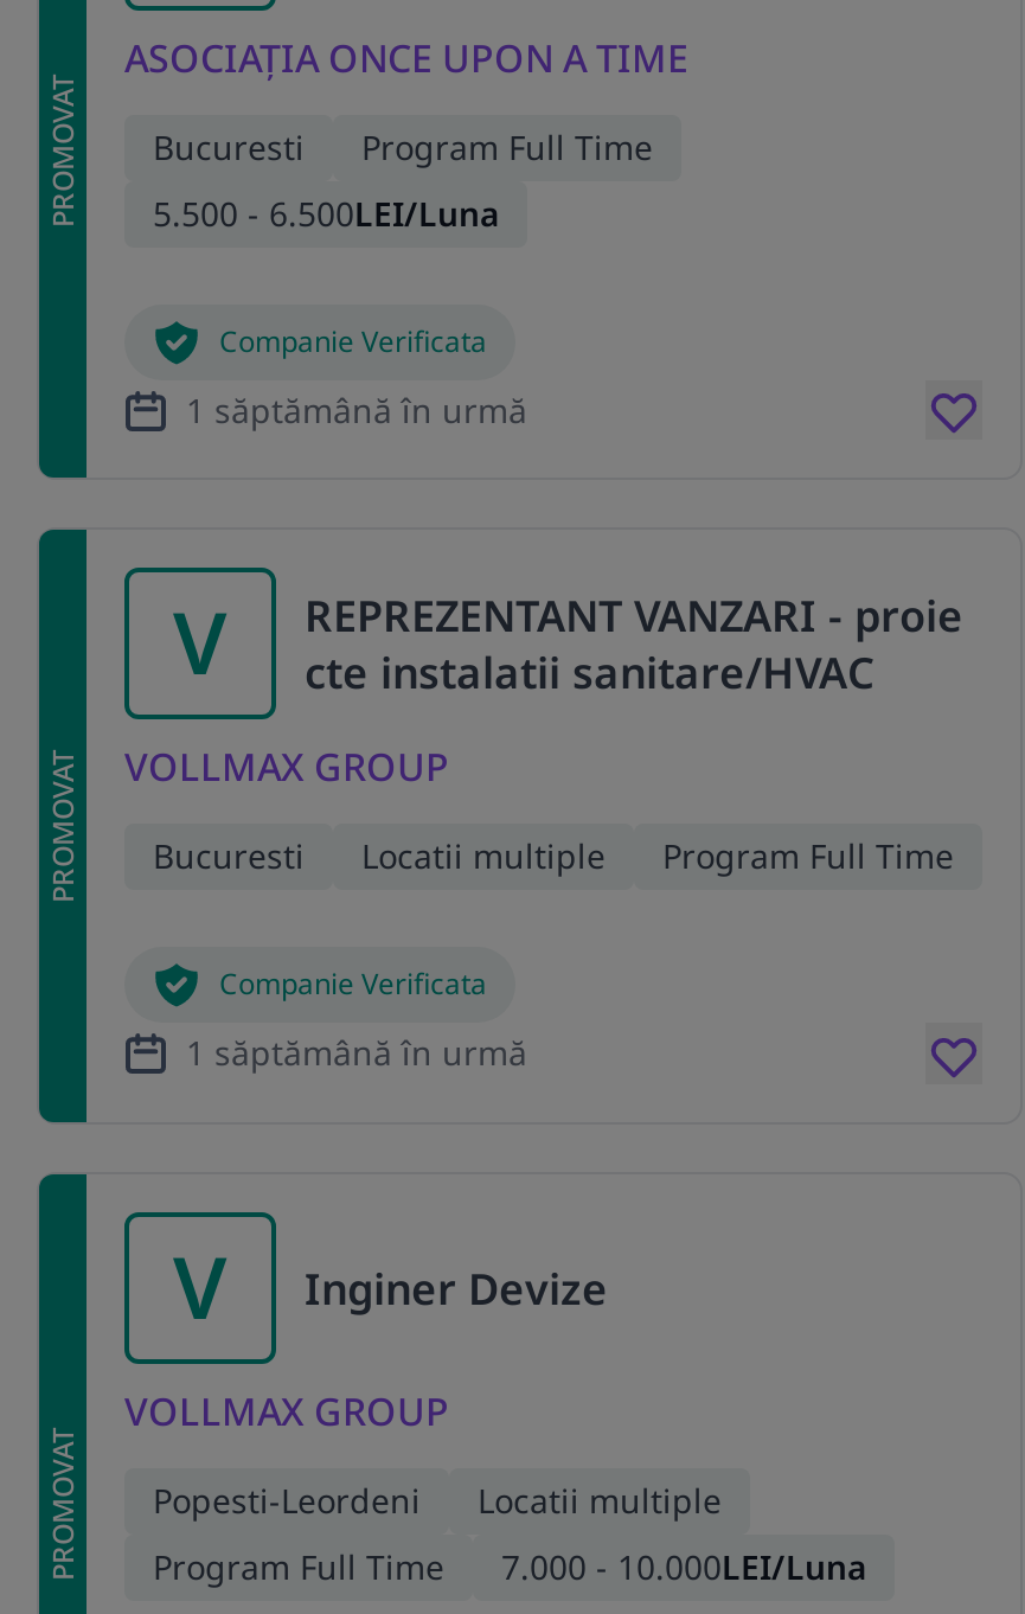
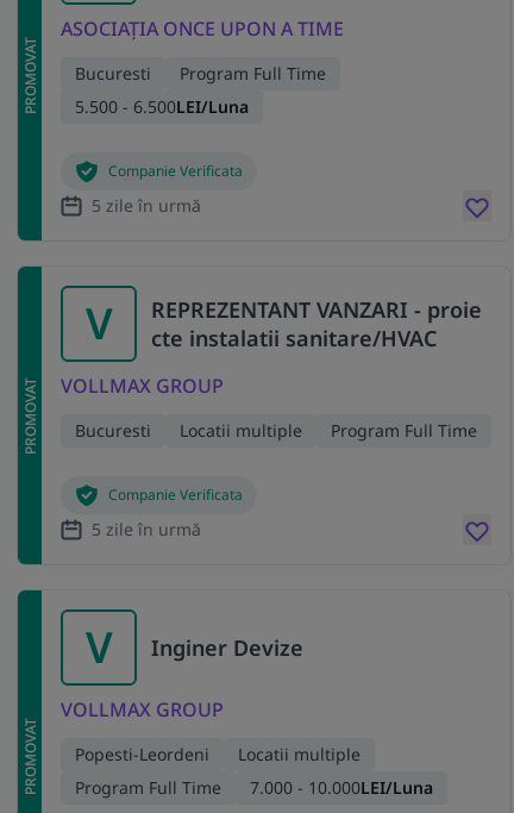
- 1 săptămână în urmă
+ 5 zile în urmă

- 1 săptămână în urmă
+ 5 zile în urmă
